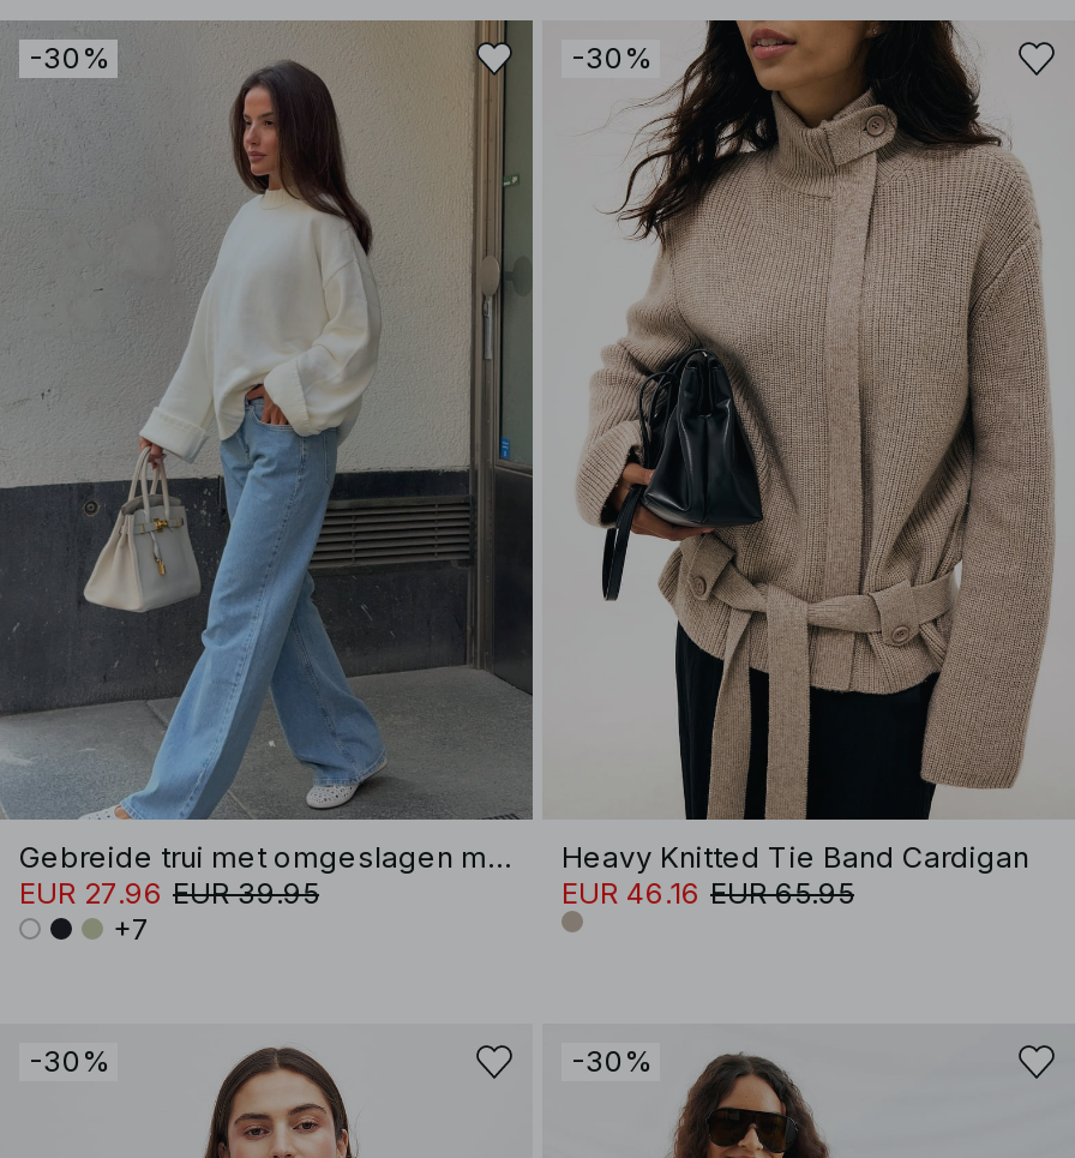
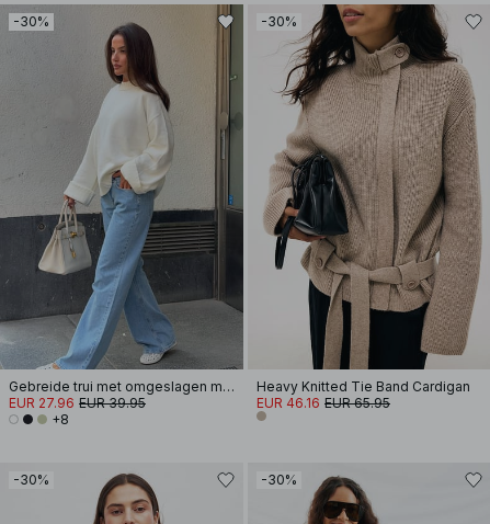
- +7
+ +8
